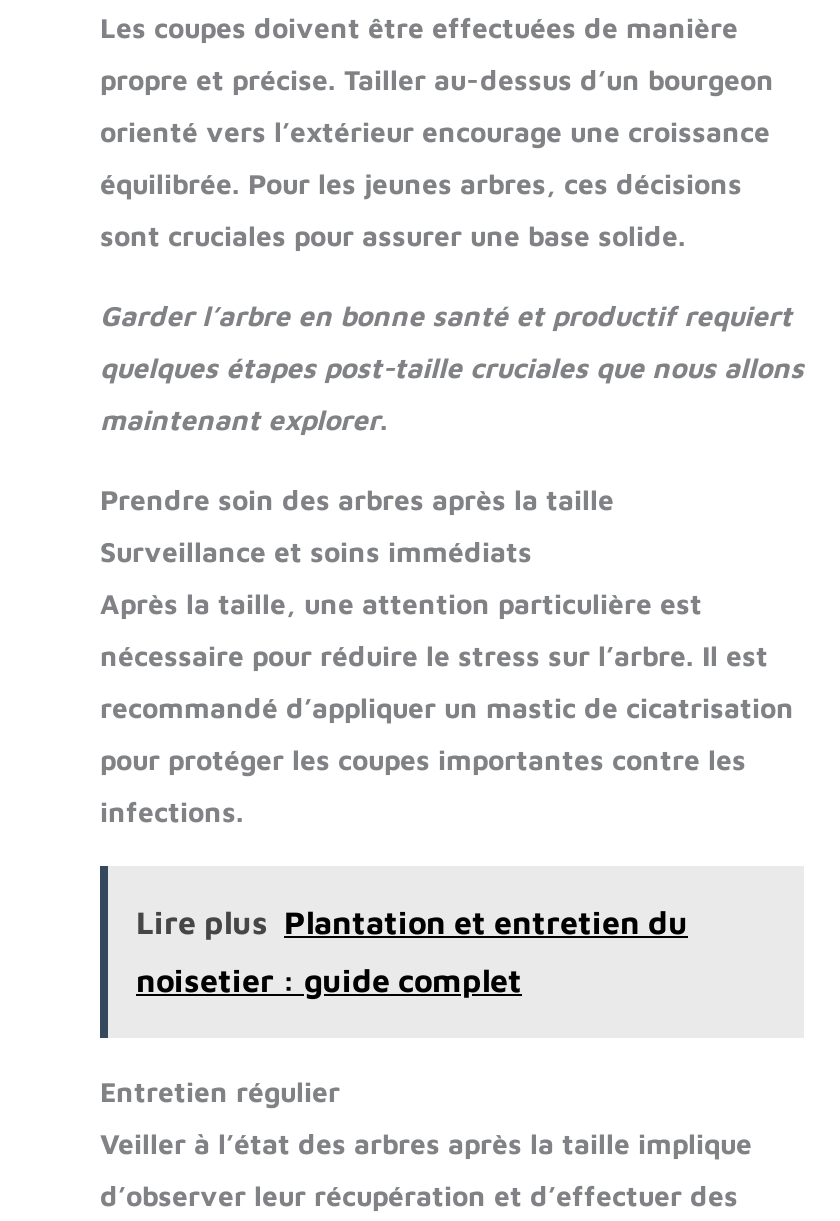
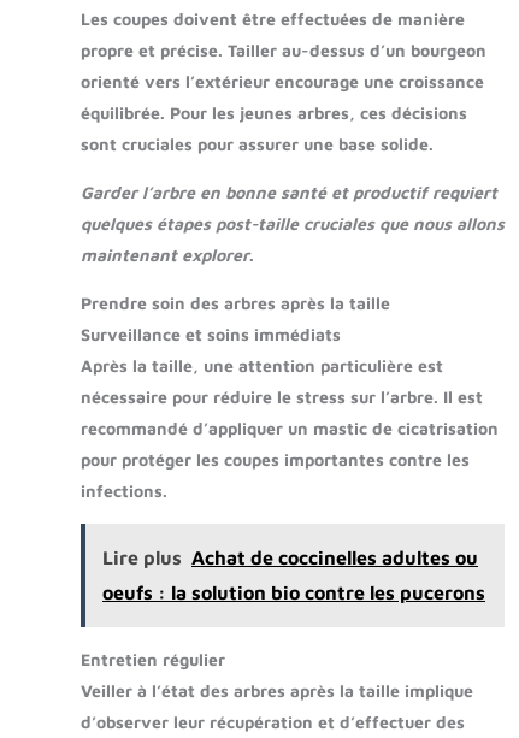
- Lire plus Plantation et entretien du
+ Lire plus Achat de coccinelles adultes ou

- noisetier : guide complet
+ oeufs : la solution bio contre les pucerons
